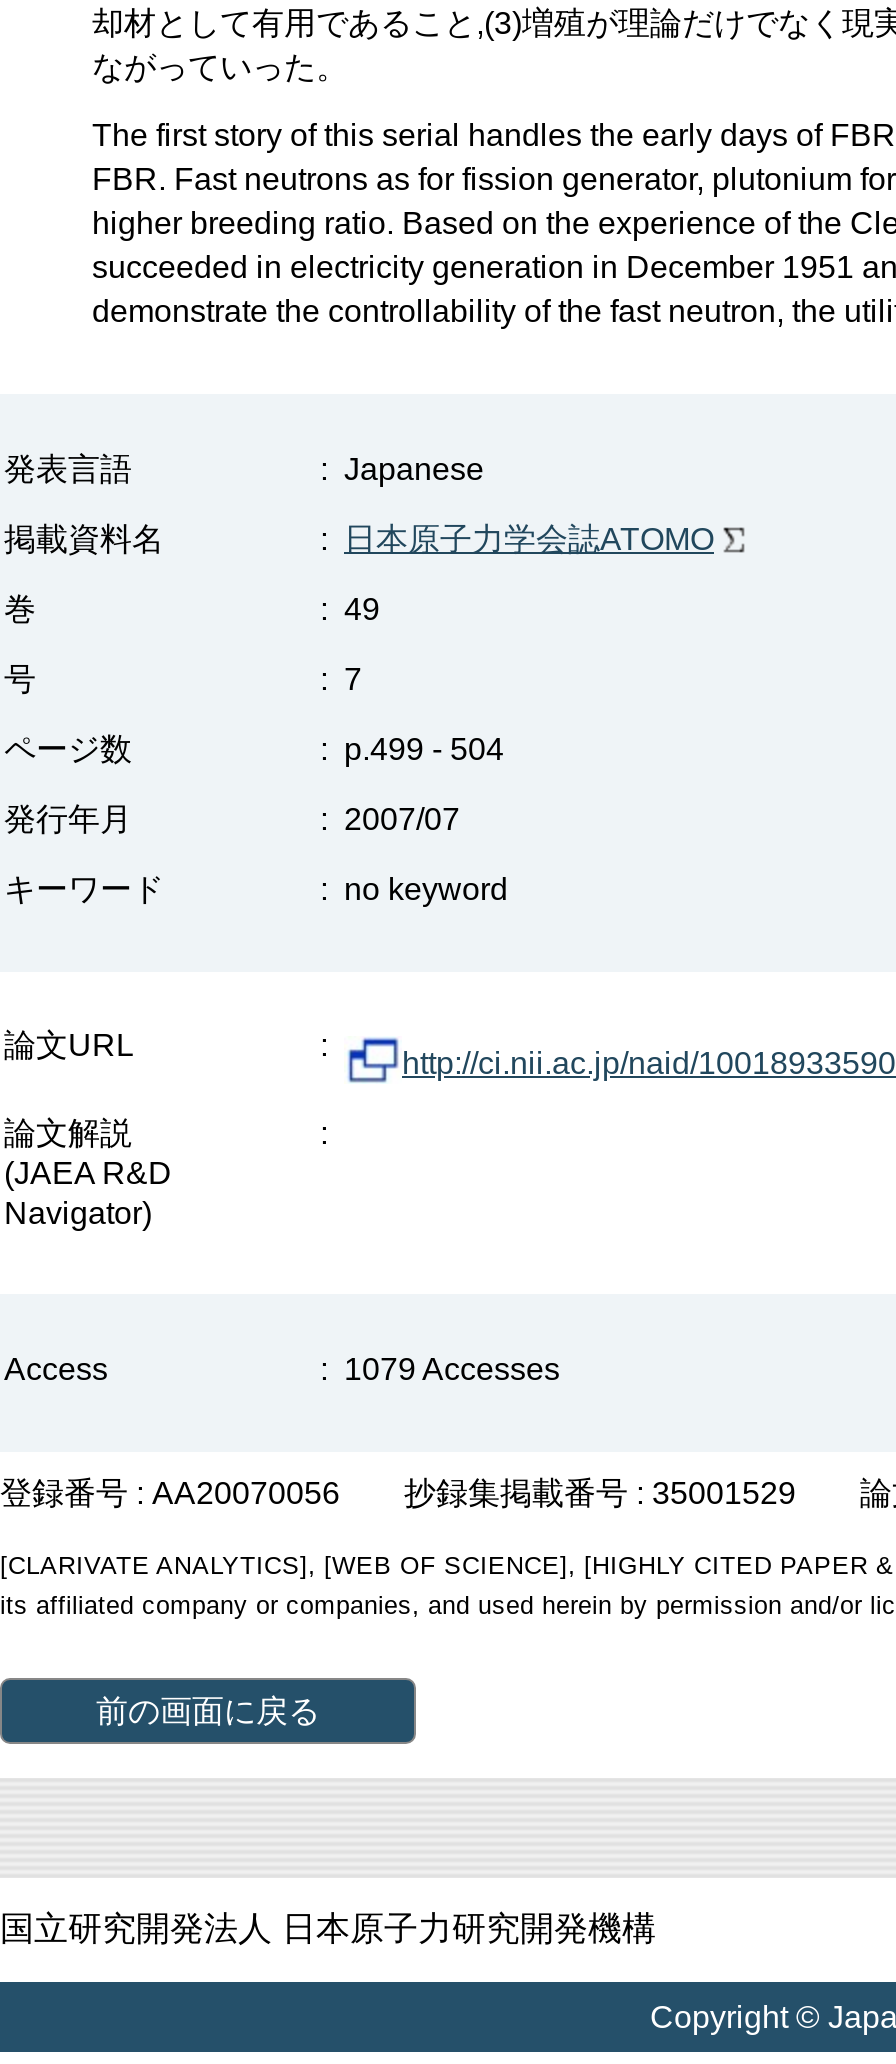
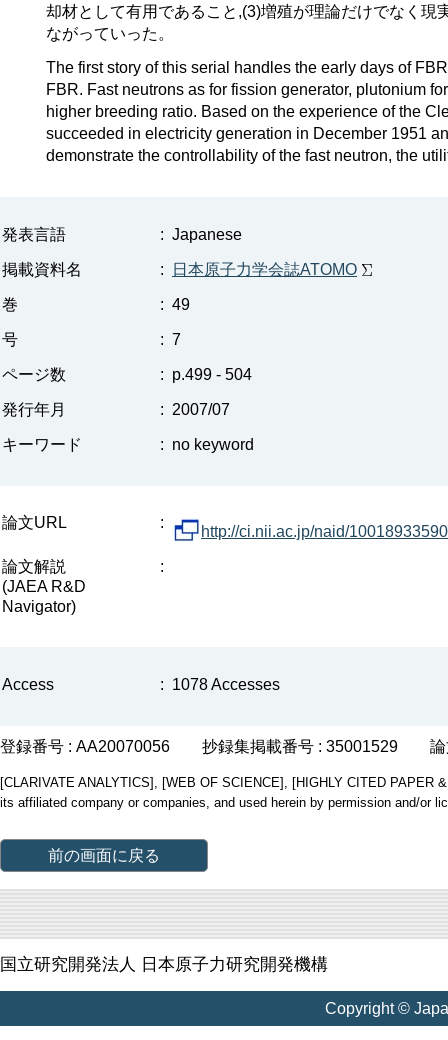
- : 1079 Accesses
+ : 1078 Accesses
